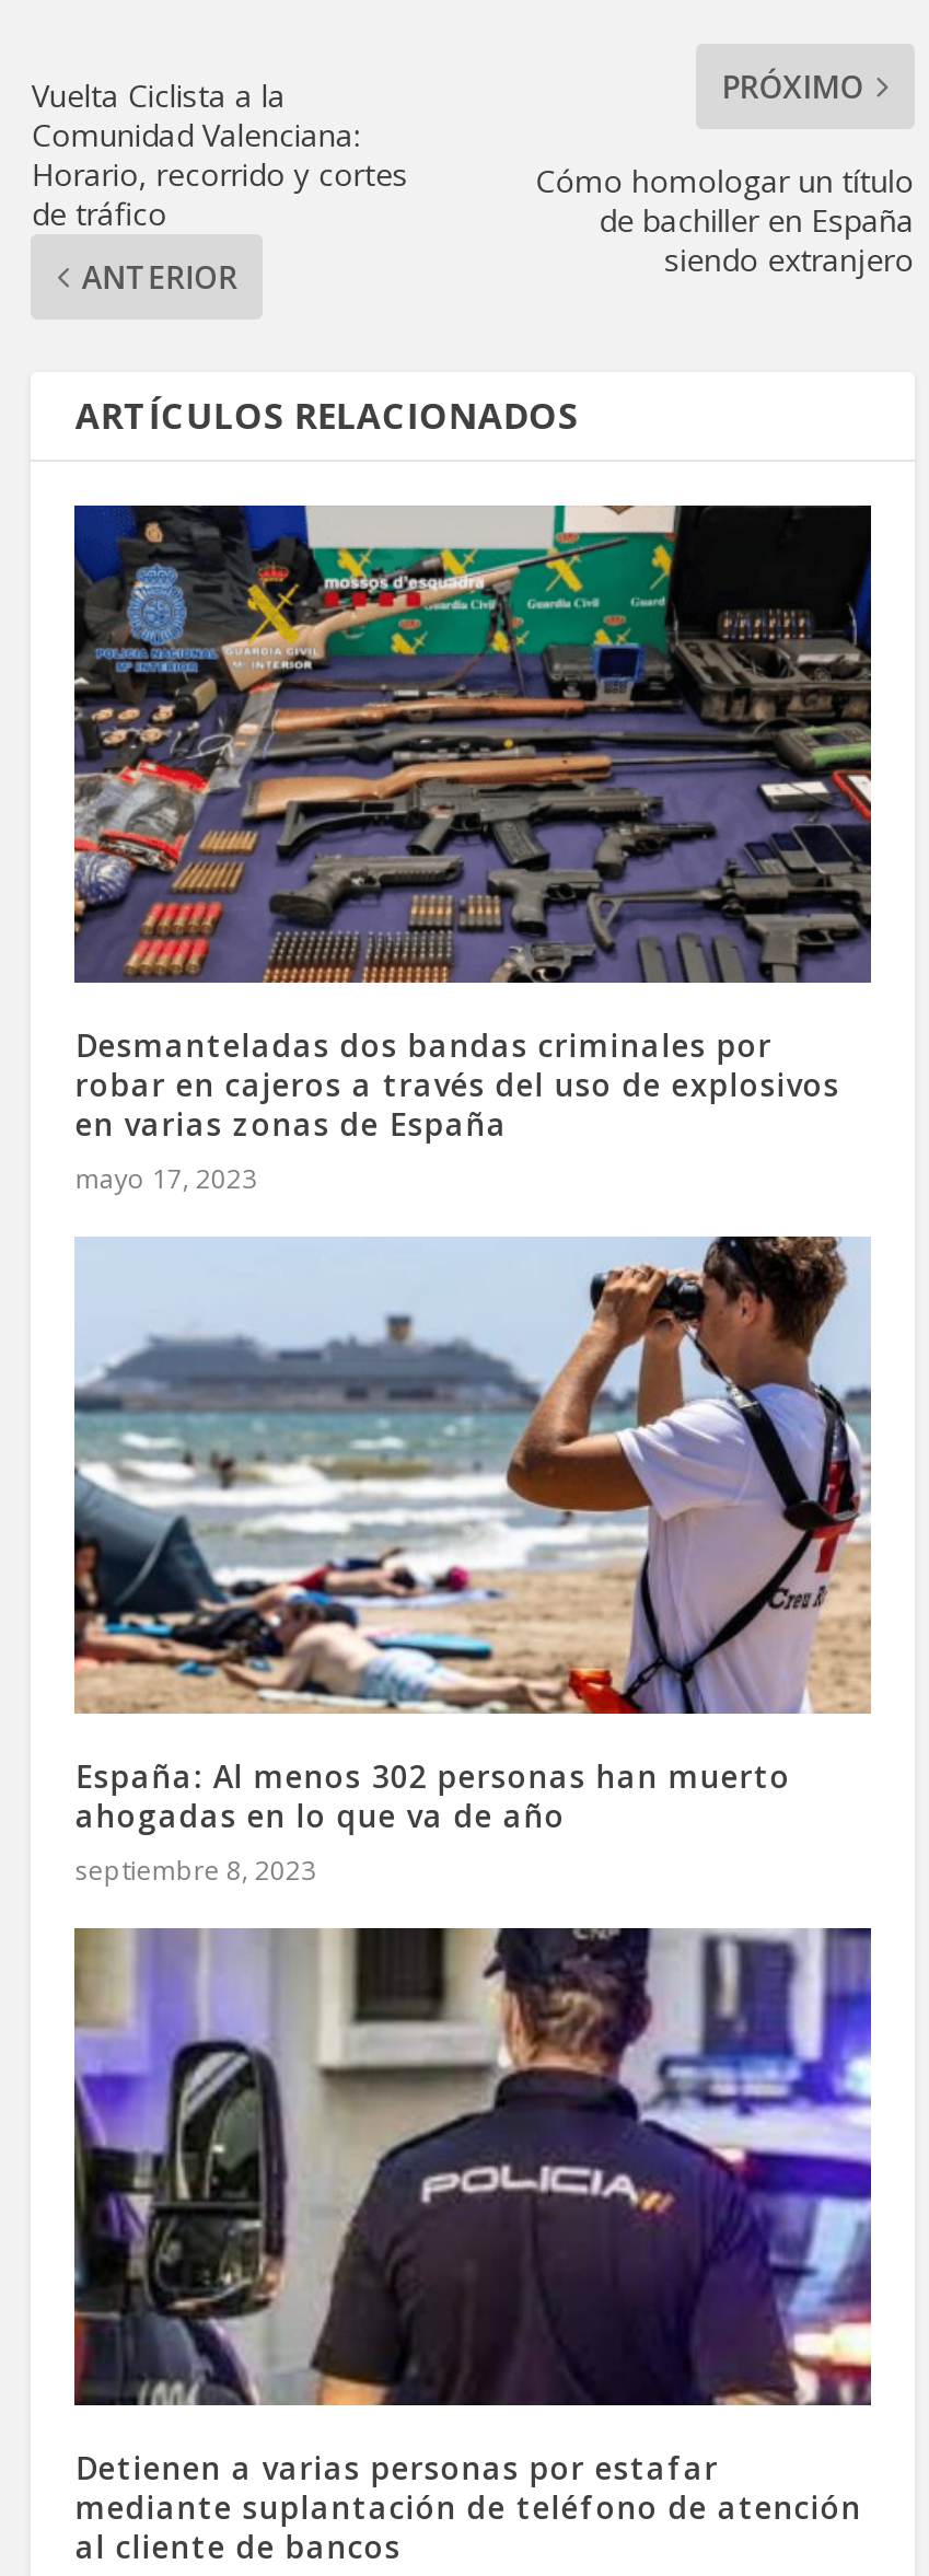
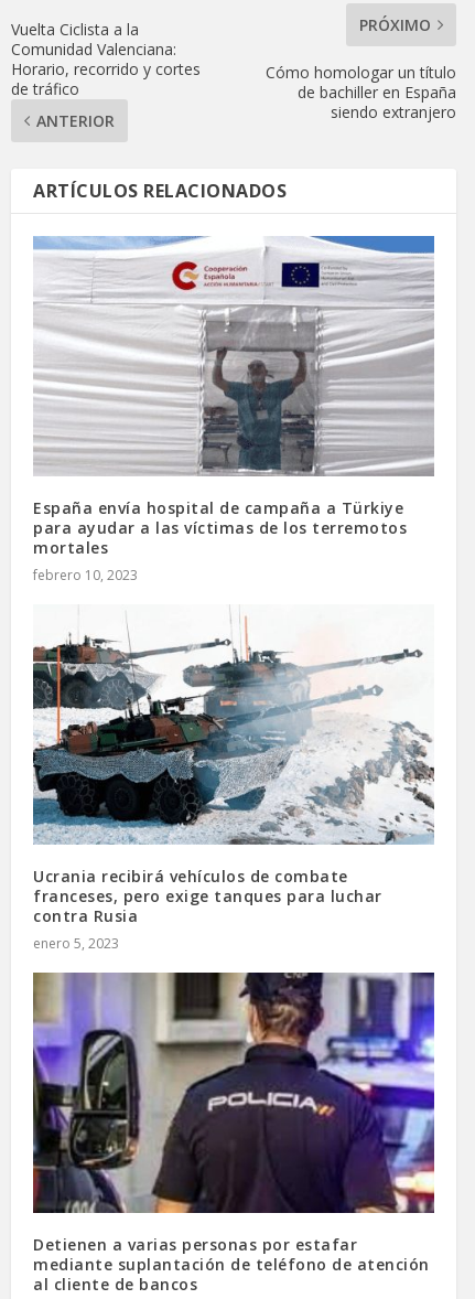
- [image]
- Desmanteladas dos bandas criminales por
- robar en cajeros a través del uso de explosivos
- en varias zonas de España
- mayo 17, 2023
+ [image]
+ España envía hospital de campaña a Türkiye
+ para ayudar a las víctimas de los terremotos
+ mortales
+ febrero 10, 2023

- [image]
- España: Al menos 302 personas han muerto
- ahogadas en lo que va de año
- septiembre 8, 2023
+ [image]
+ Ucrania recibirá vehículos de combate
+ franceses, pero exige tanques para luchar
+ contra Rusia
+ enero 5, 2023
